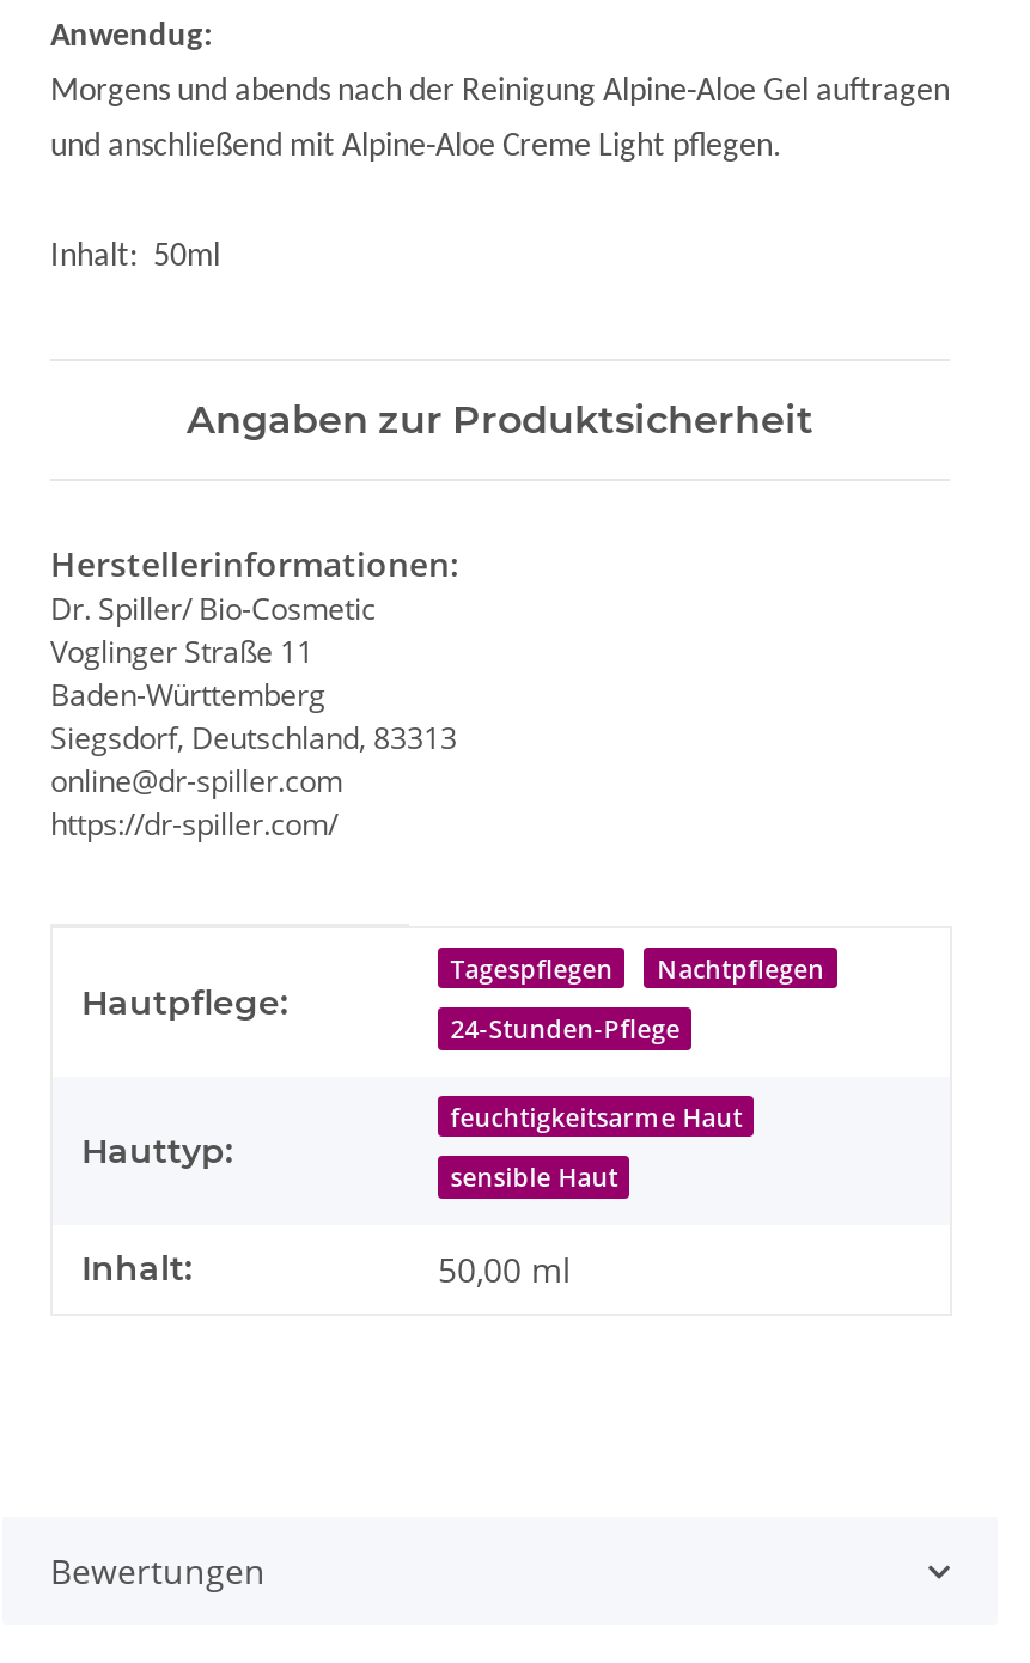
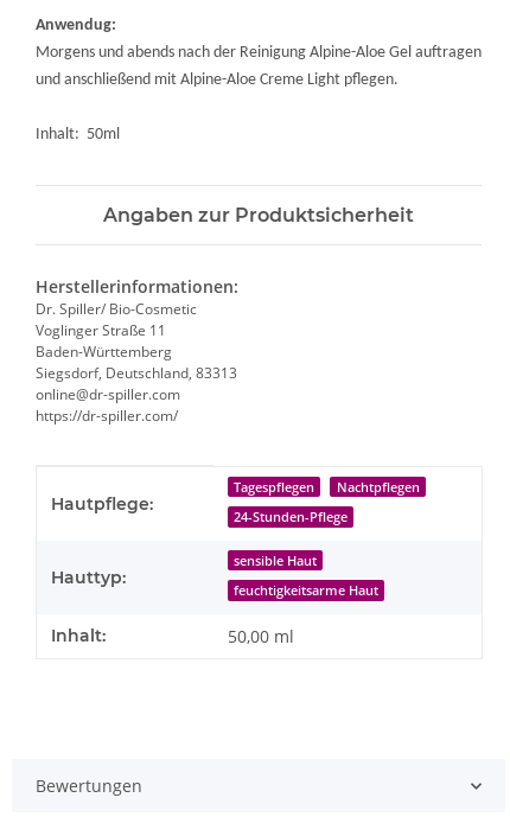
moved down: feuchtigkeitsarme Haut

moved up: sensible Haut
